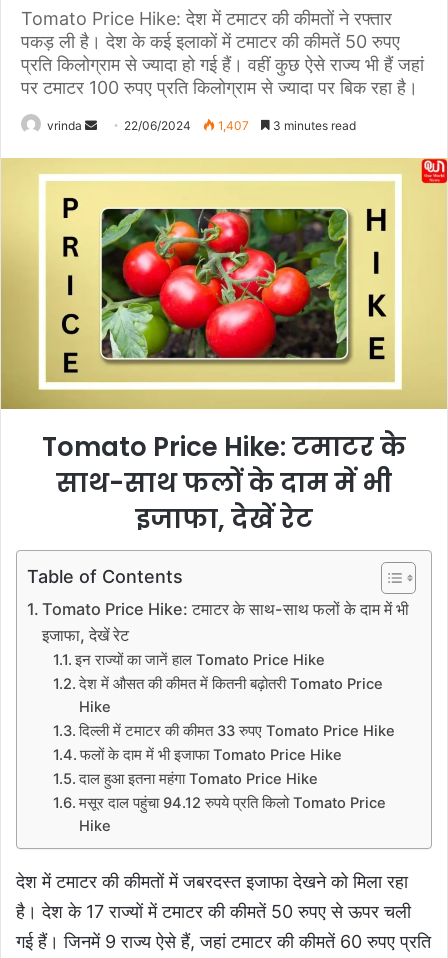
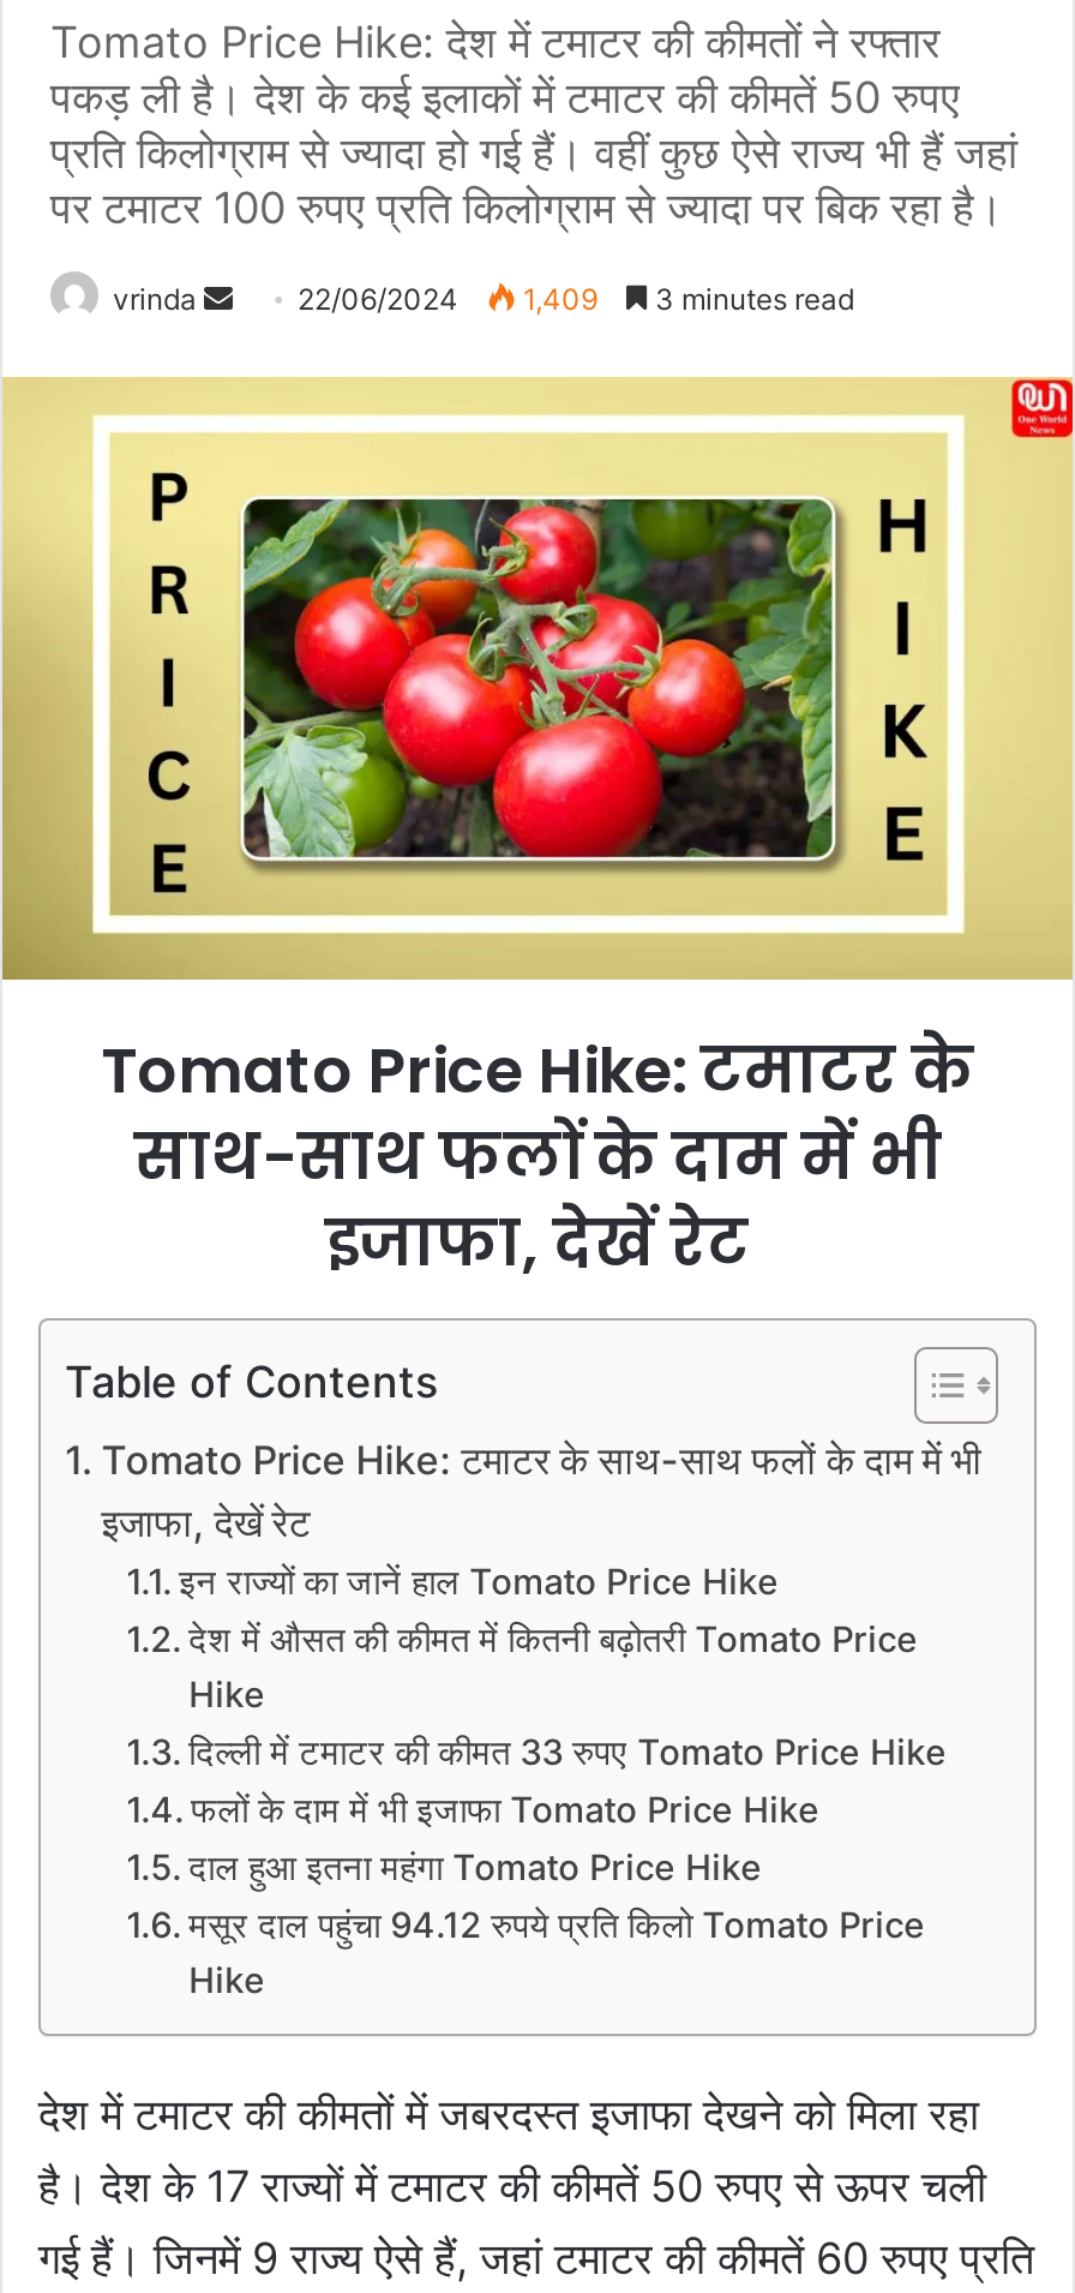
- 1,407
+ 1,409
